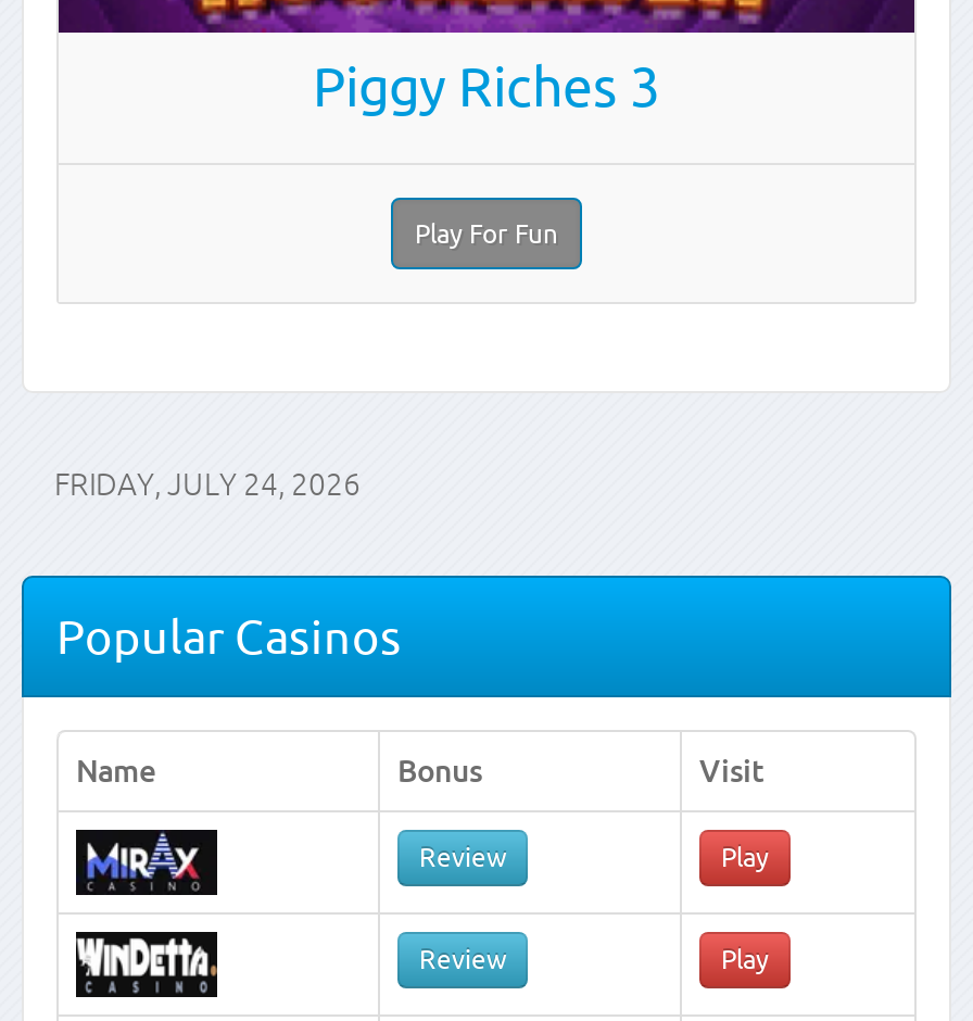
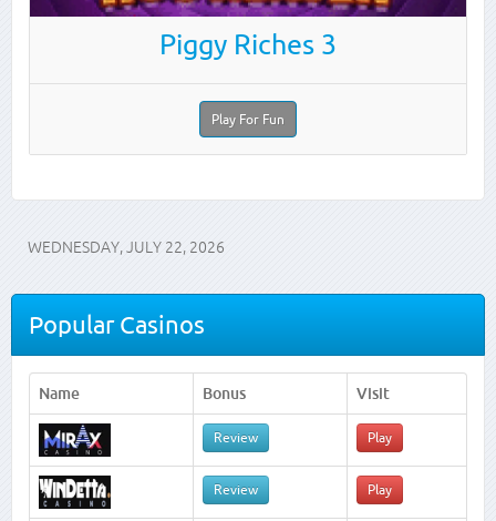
- FRIDAY, JULY 24, 2026
+ WEDNESDAY, JULY 22, 2026
